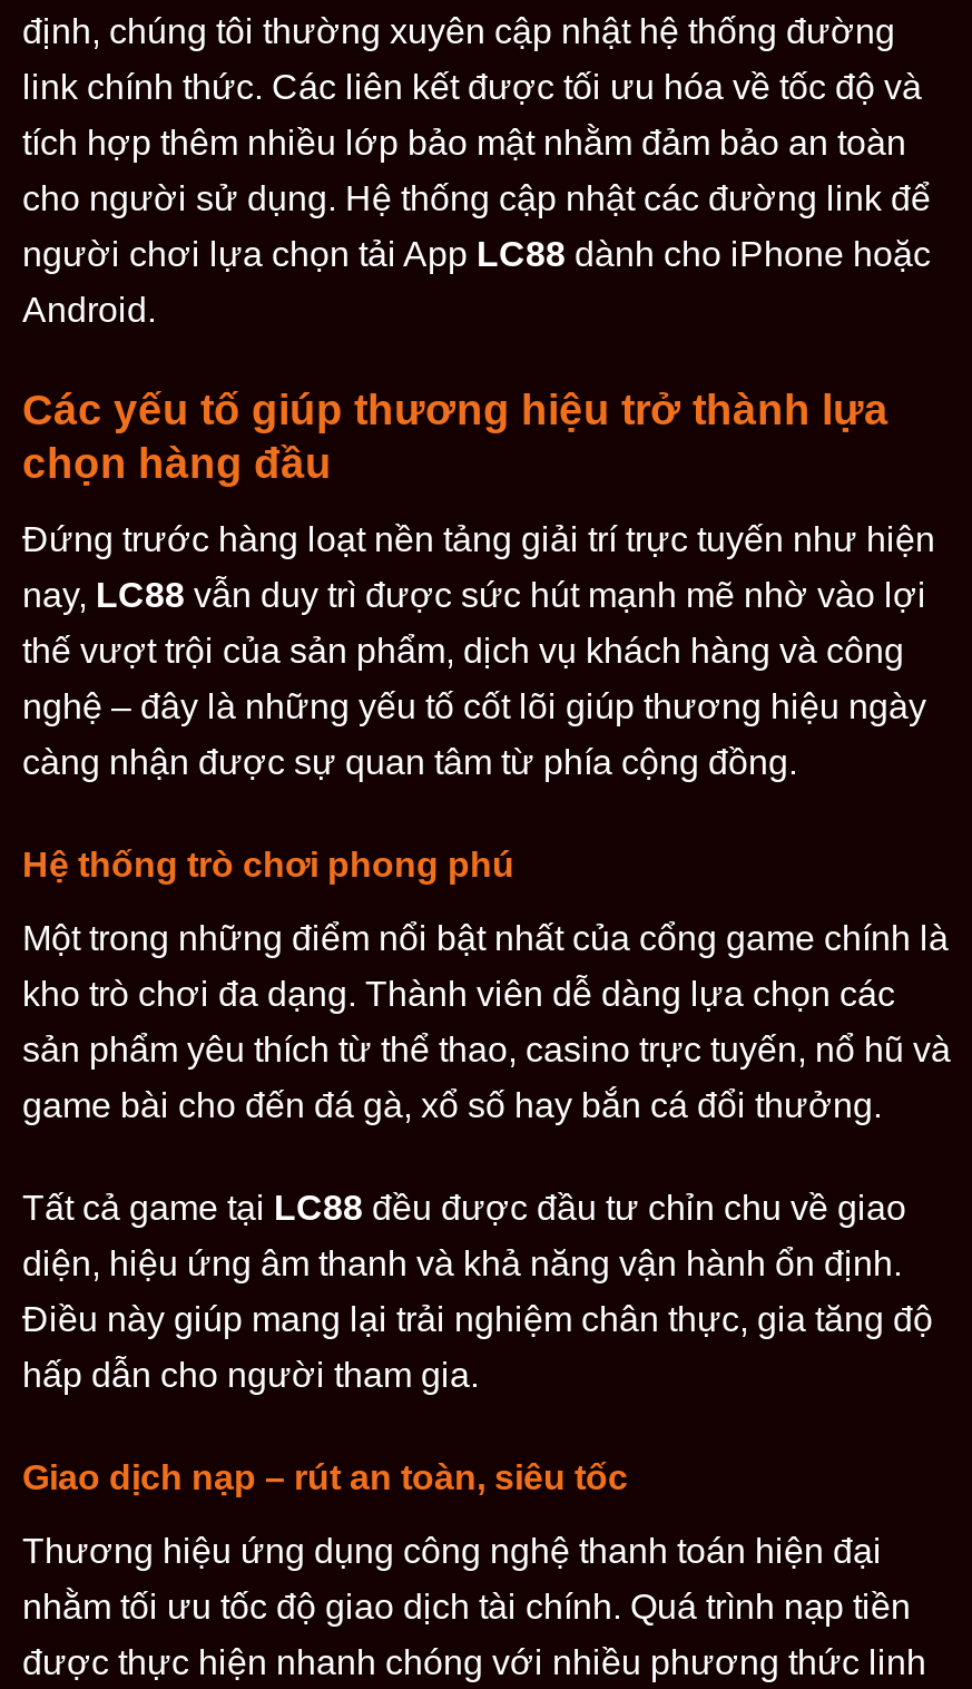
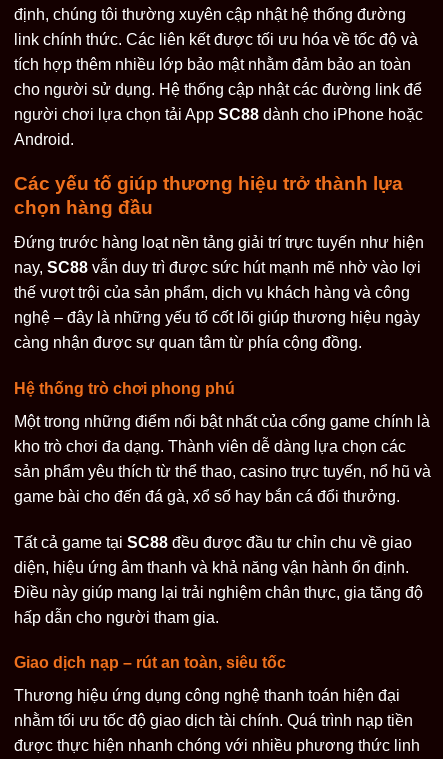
- người chơi lựa chọn tải App LC88 dành cho iPhone hoặc
+ người chơi lựa chọn tải App SC88 dành cho iPhone hoặc

- nay, LC88 vẫn duy trì được sức hút mạnh mẽ nhờ vào lợi
+ nay, SC88 vẫn duy trì được sức hút mạnh mẽ nhờ vào lợi

- Tất cả game tại LC88 đều được đầu tư chỉn chu về giao
+ Tất cả game tại SC88 đều được đầu tư chỉn chu về giao
